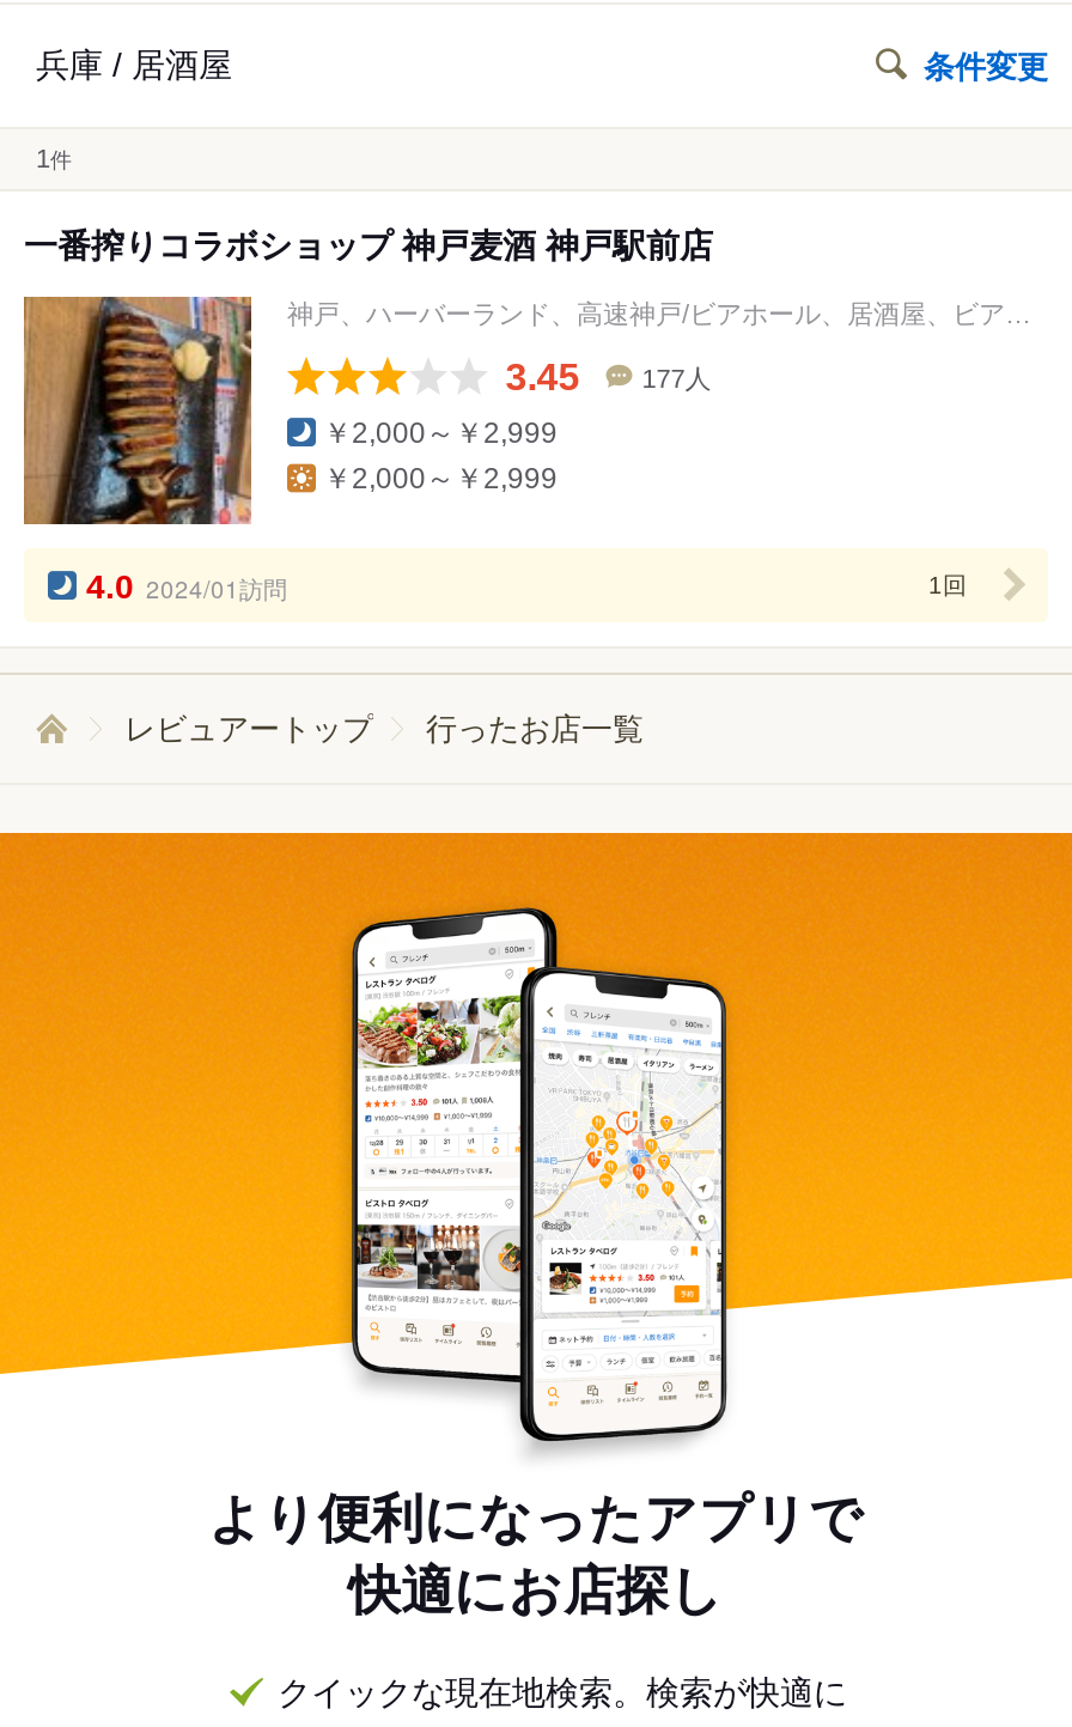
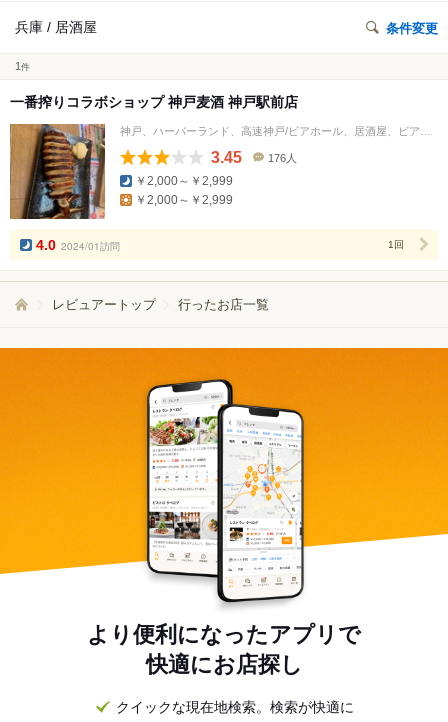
- 177人
+ 176人
